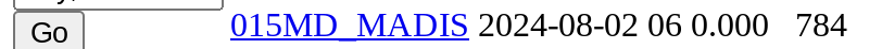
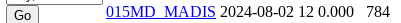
- 015MD_MADIS 2024-08-02 06 0.000 784
+ 015MD_MADIS 2024-08-02 12 0.000 784
